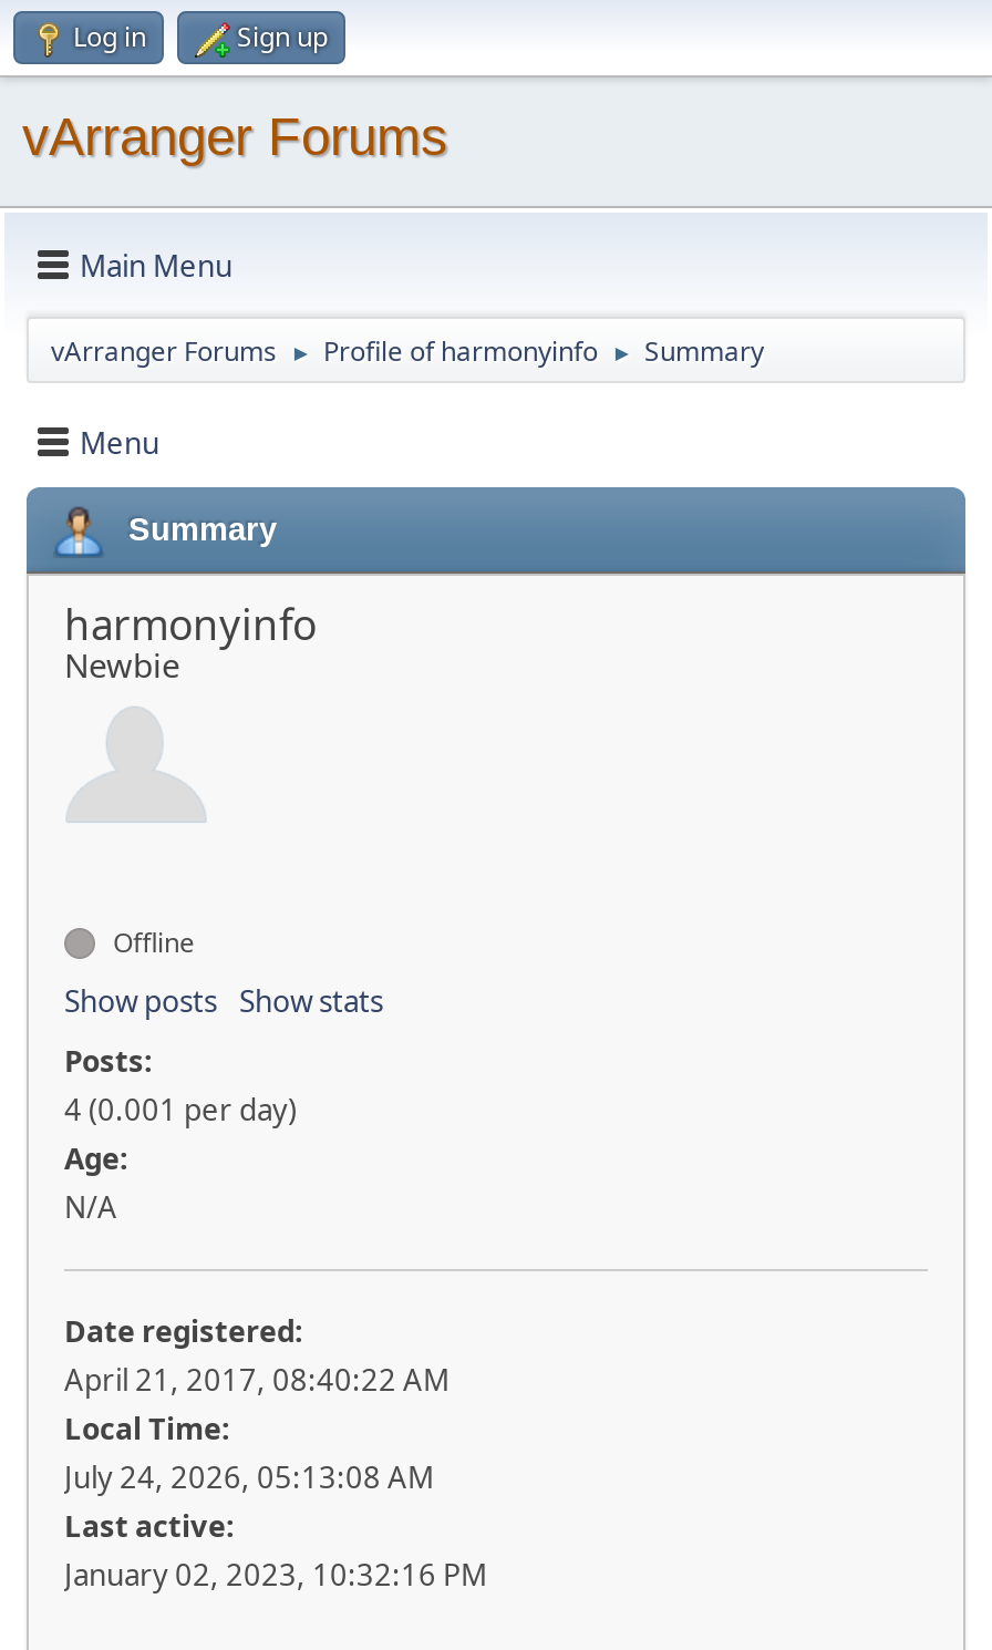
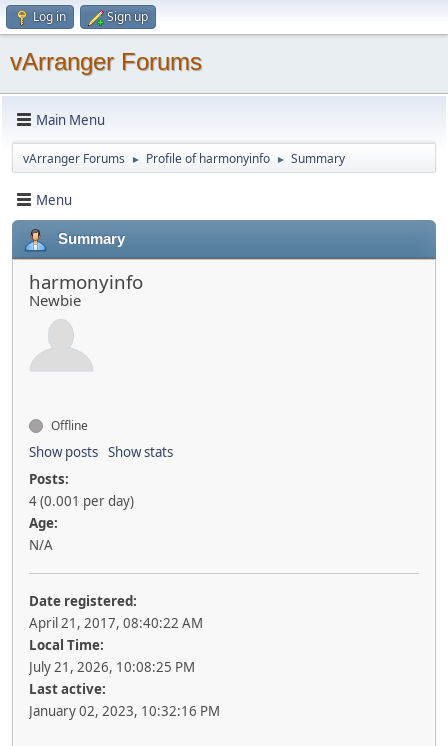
- July 24, 2026, 05:13:08 AM
+ July 21, 2026, 10:08:25 PM
